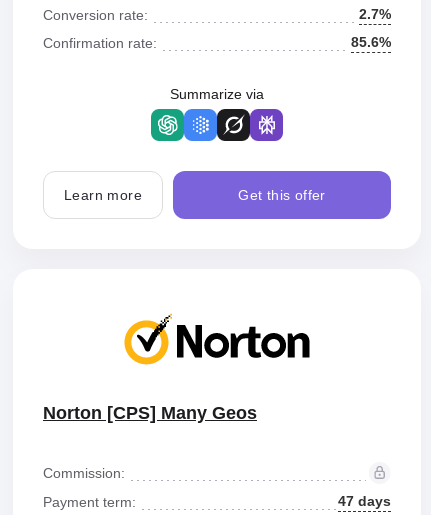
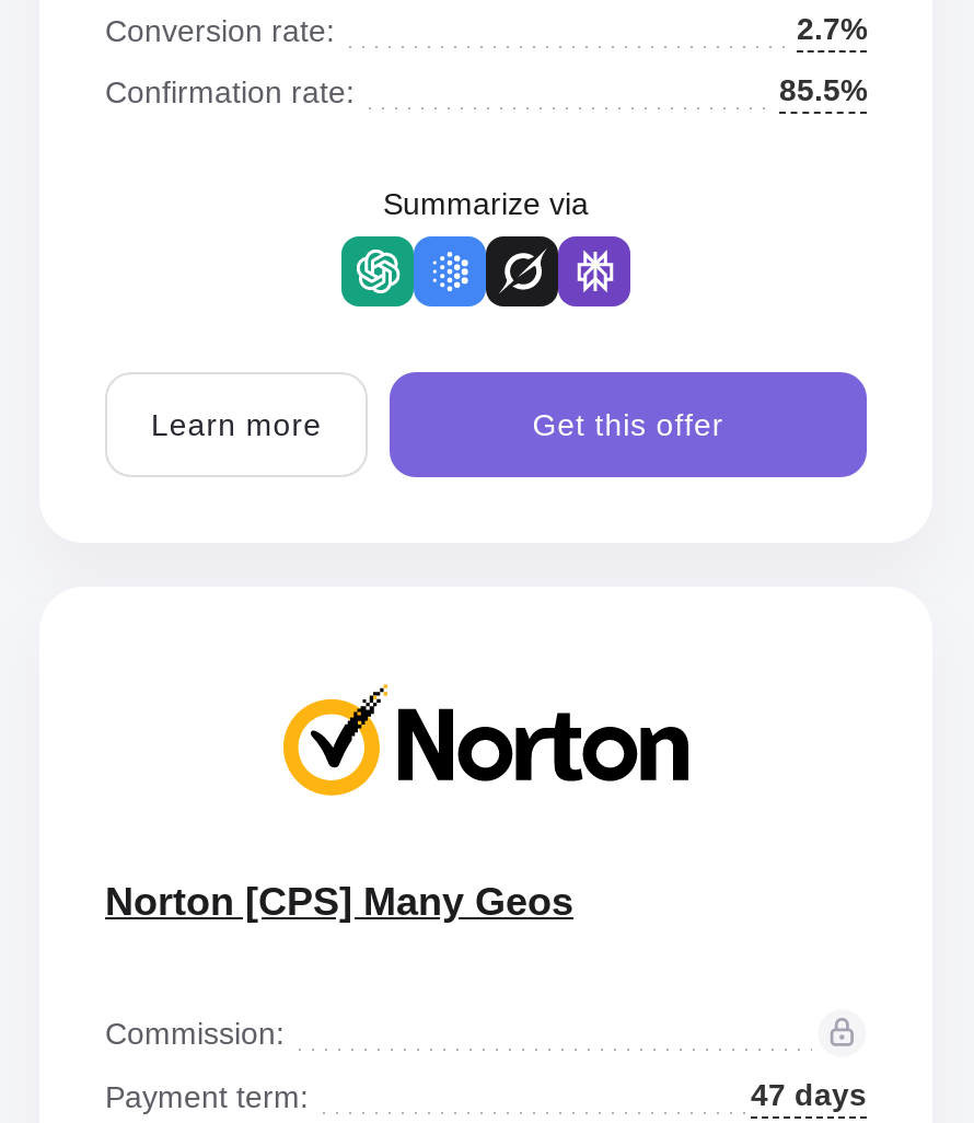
- 85.6%
+ 85.5%
